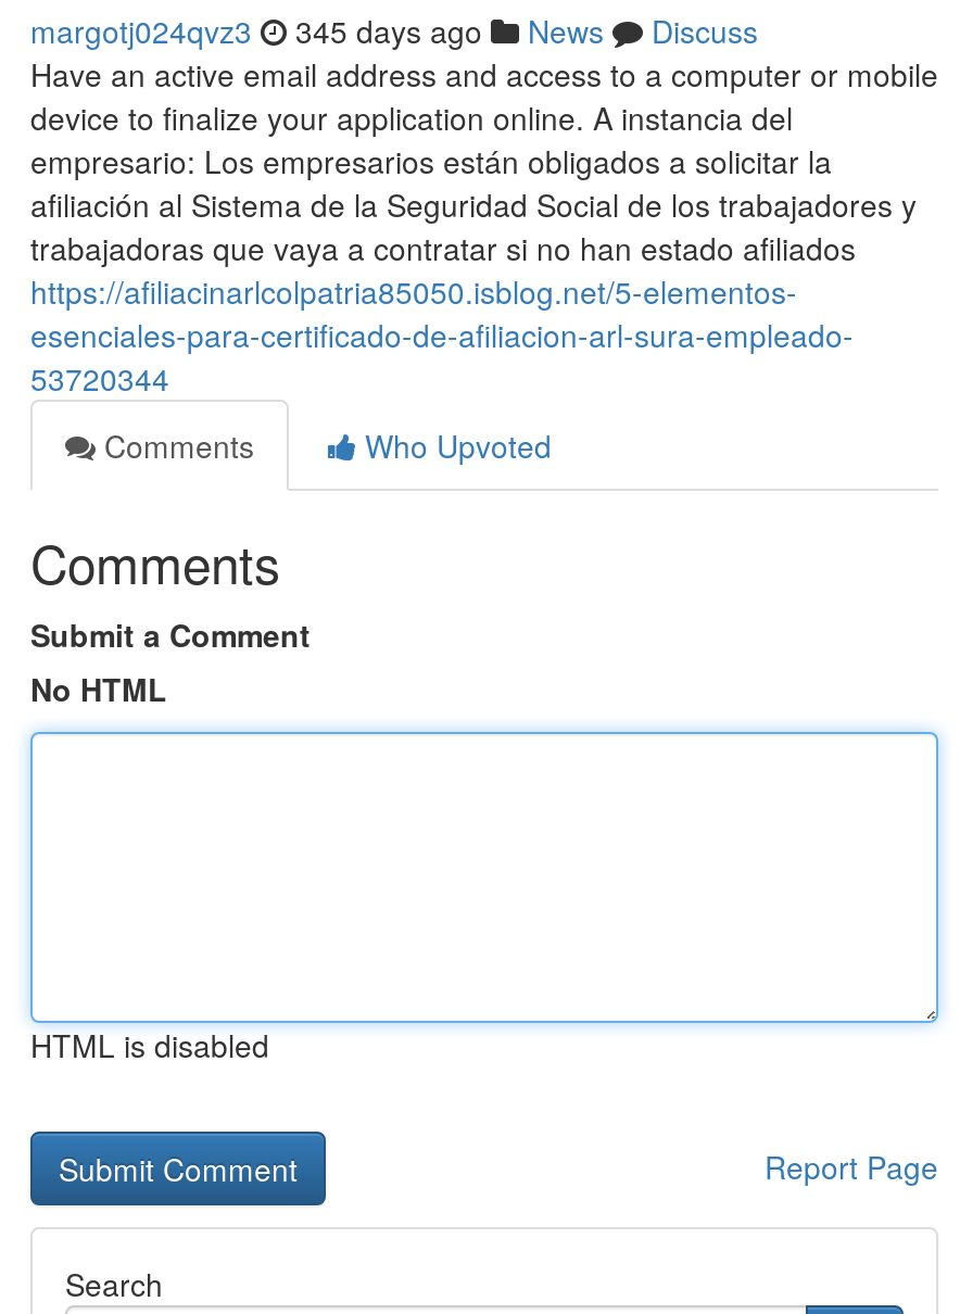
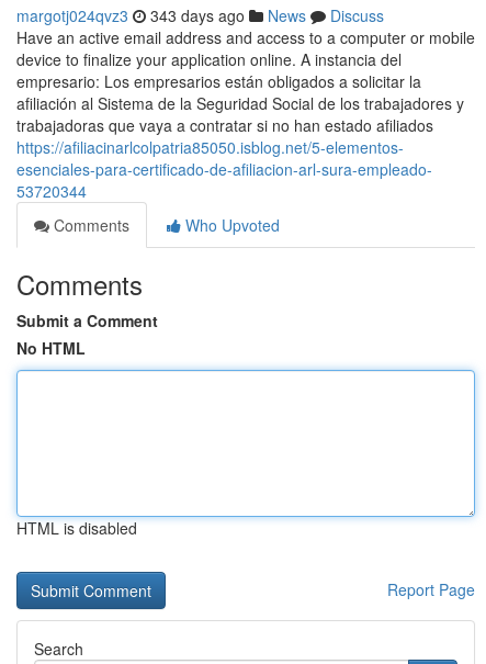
- margotj024qvz3 345 days ago News Discuss
+ margotj024qvz3 343 days ago News Discuss
